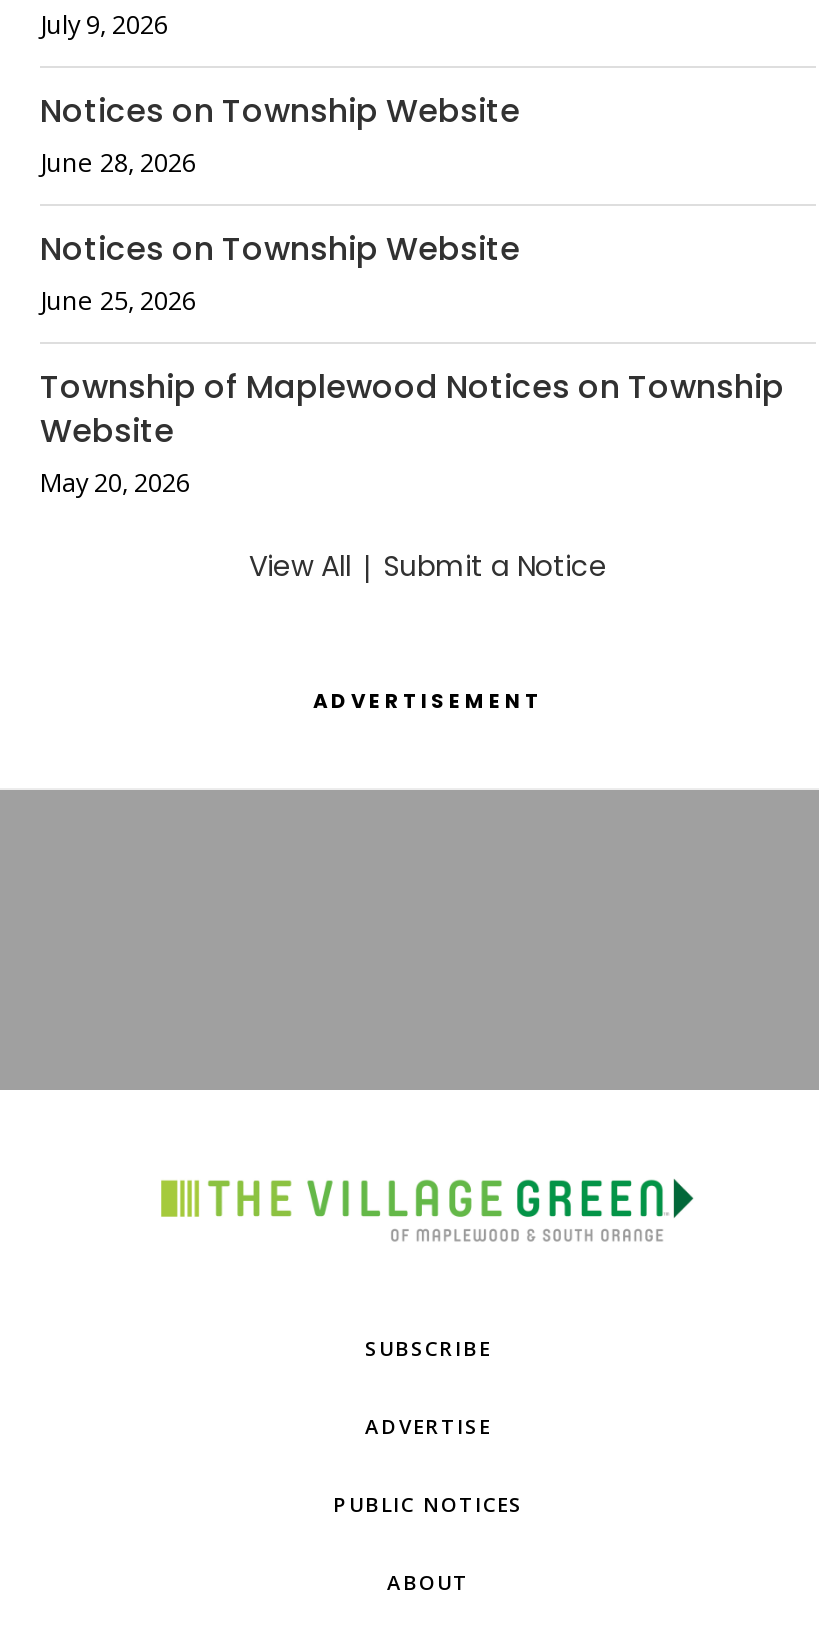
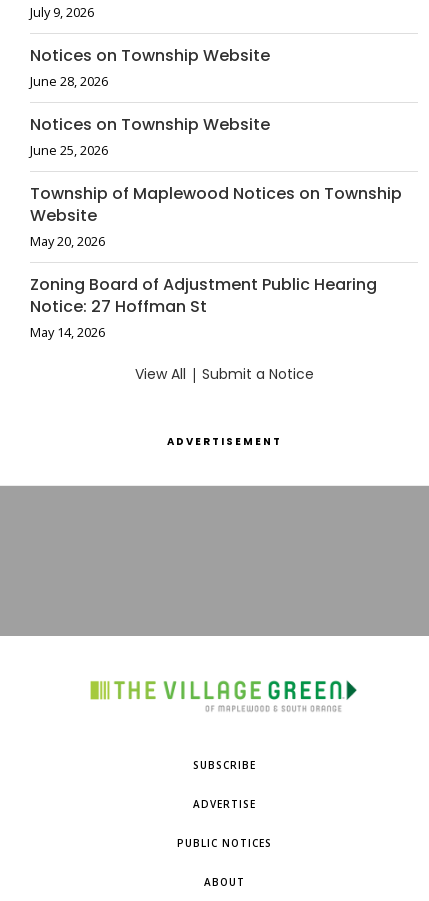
+ Zoning Board of Adjustment Public Hearing
+ Notice: 27 Hoffman St
+ May 14, 2026
